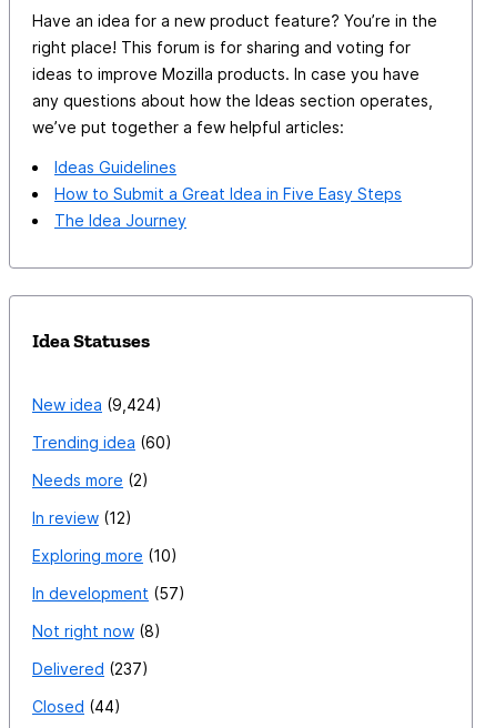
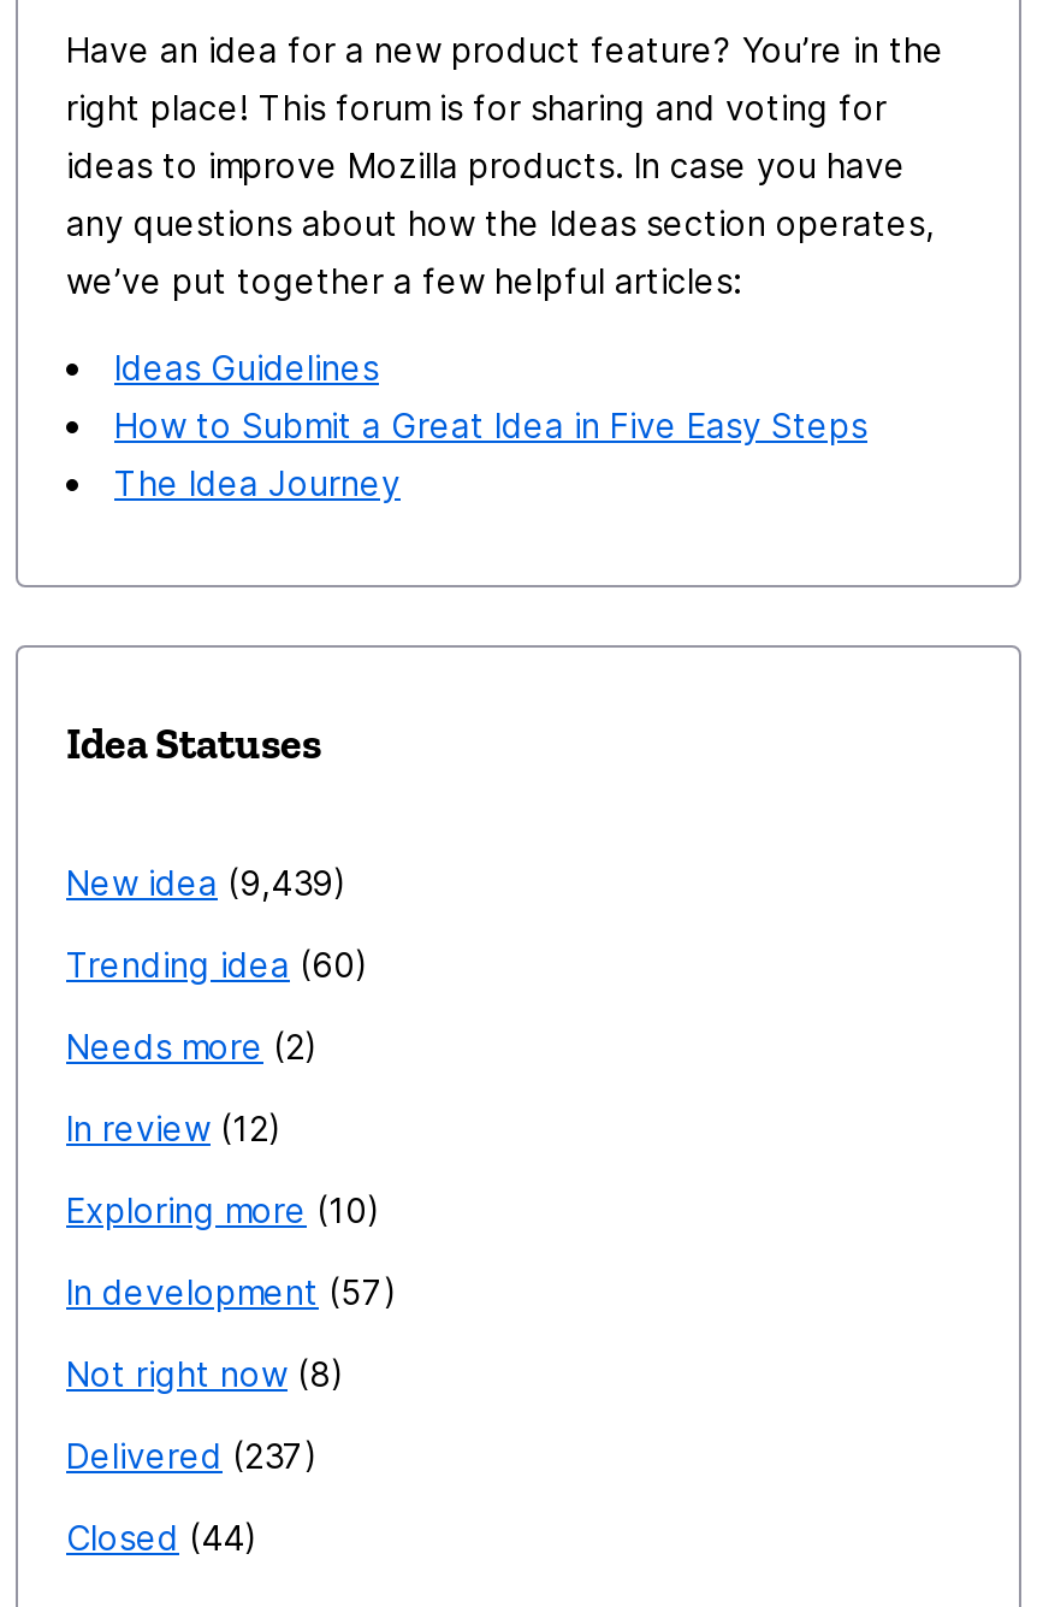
- New idea 9,424
+ New idea 9,439
